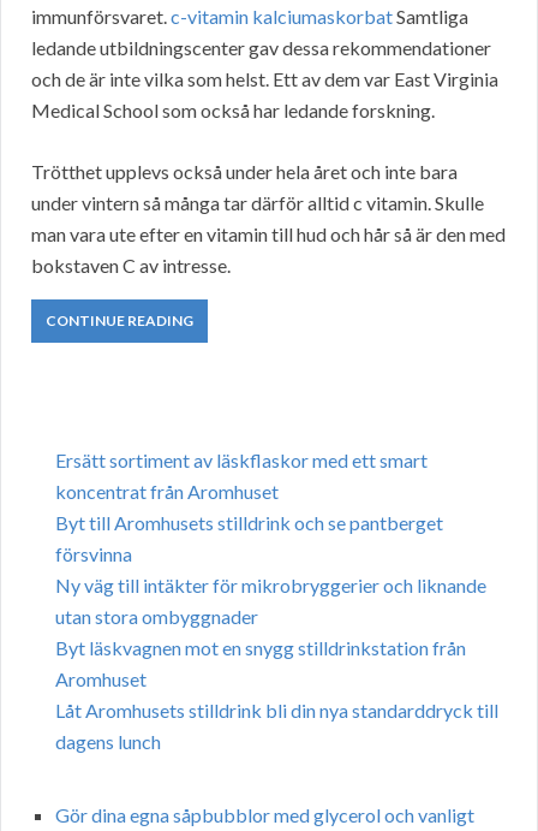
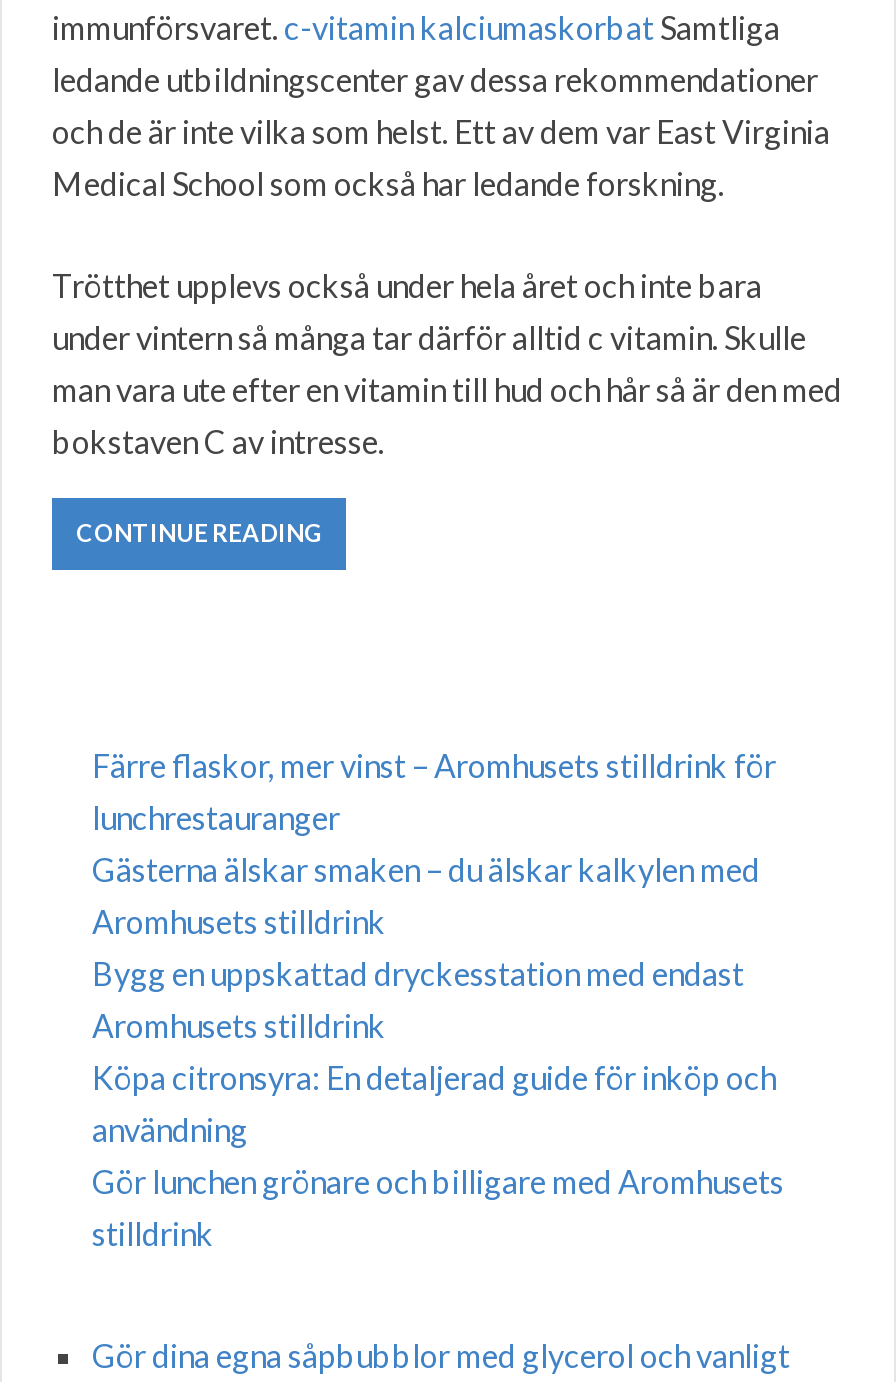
- Ersätt sortiment av läskflaskor med ett smart
- koncentrat från Aromhuset
- Byt till Aromhusets stilldrink och se pantberget
- försvinna
- Ny väg till intäkter för mikrobryggerier och liknande
- utan stora ombyggnader
- Byt läskvagnen mot en snygg stilldrinkstation från
- Aromhuset
- Låt Aromhusets stilldrink bli din nya standarddryck till
- dagens lunch
+ Färre flaskor, mer vinst – Aromhusets stilldrink för
+ lunchrestauranger
+ Gästerna älskar smaken – du älskar kalkylen med
+ Aromhusets stilldrink
+ Bygg en uppskattad dryckesstation med endast
+ Aromhusets stilldrink
+ Köpa citronsyra: En detaljerad guide för inköp och
+ användning
+ Gör lunchen grönare och billigare med Aromhusets
+ stilldrink
